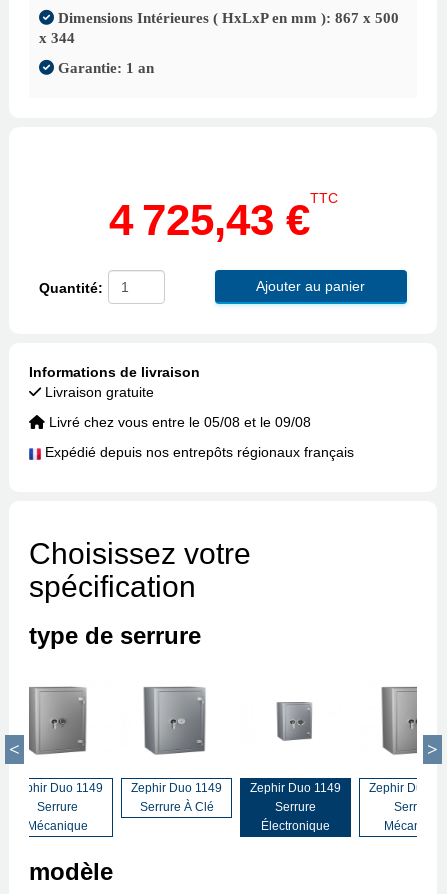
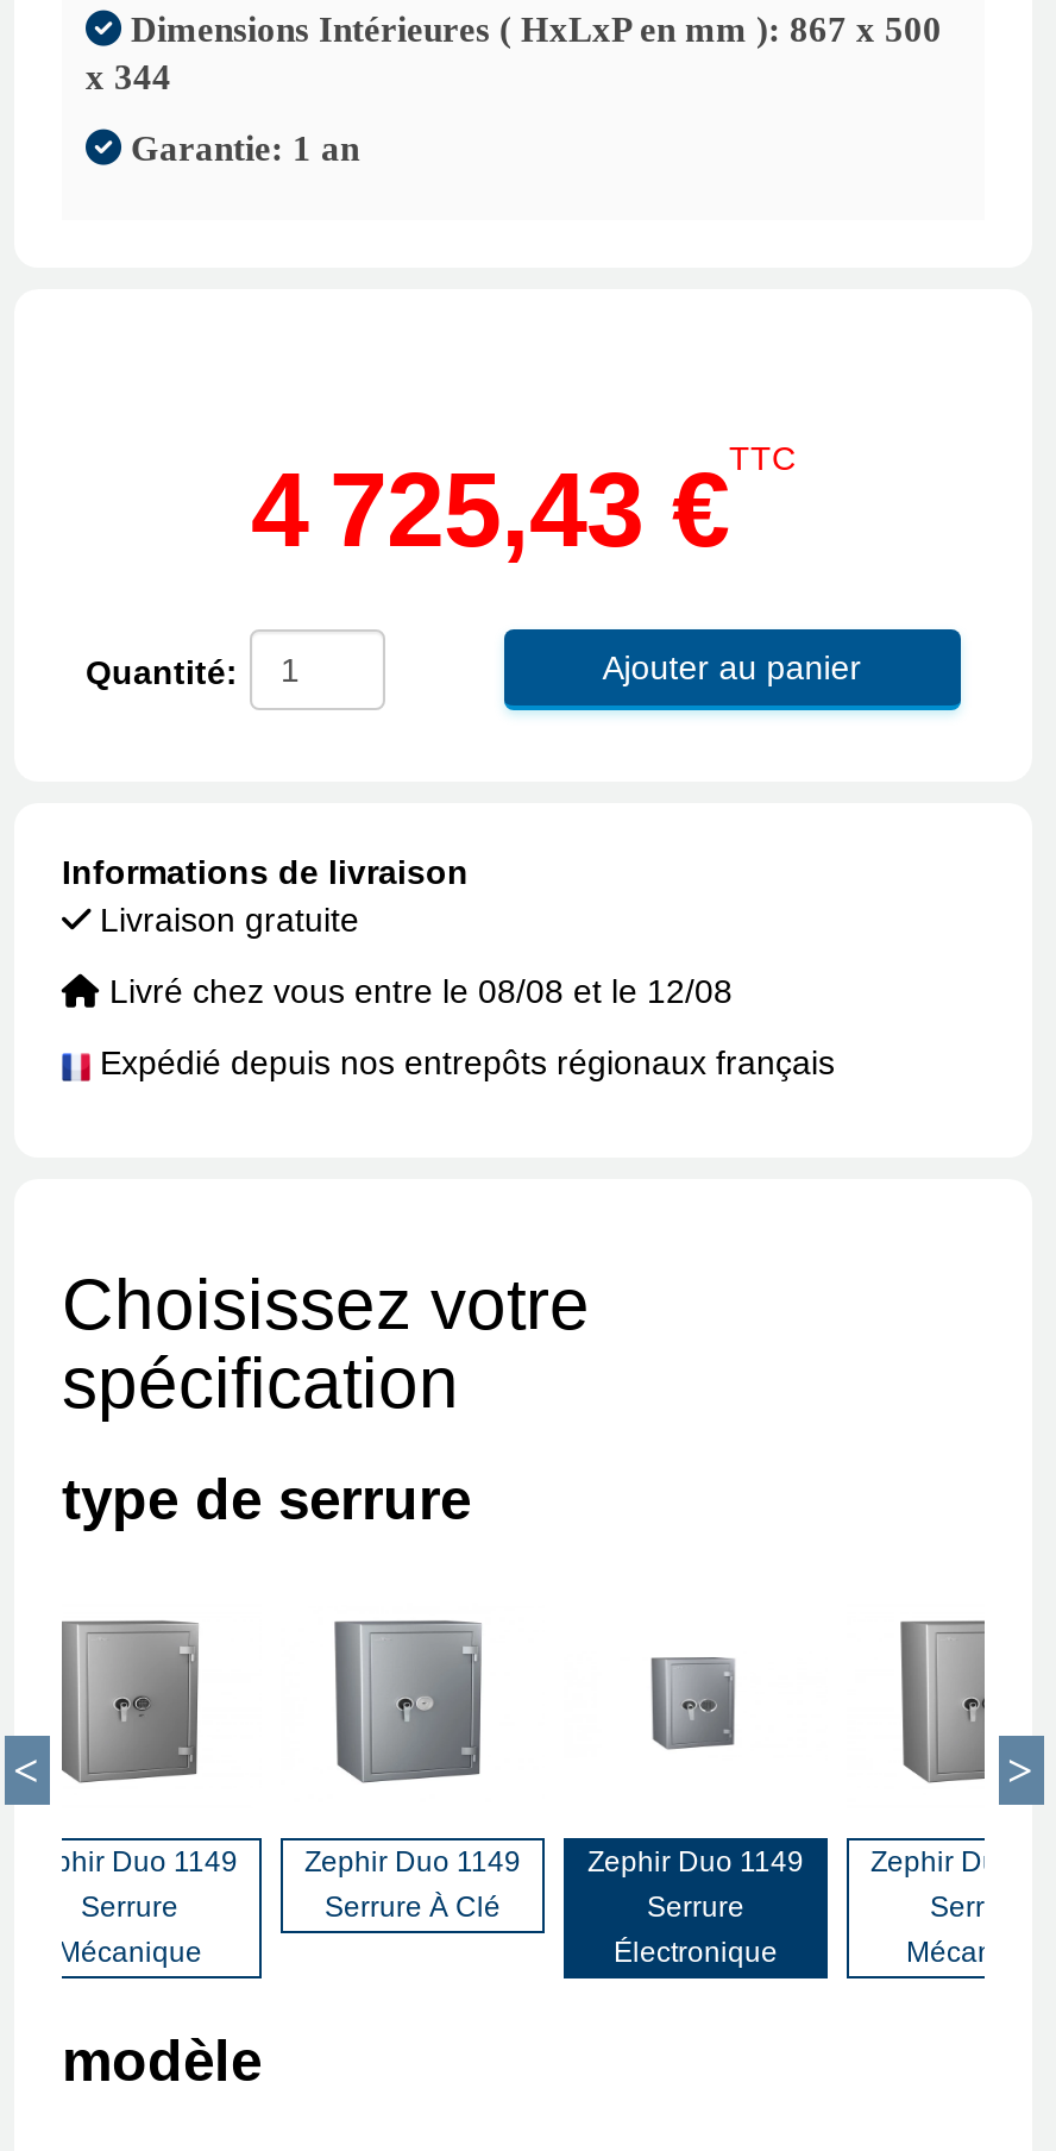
- Livré chez vous entre le 05/08 et le 09/08
+ Livré chez vous entre le 08/08 et le 12/08
